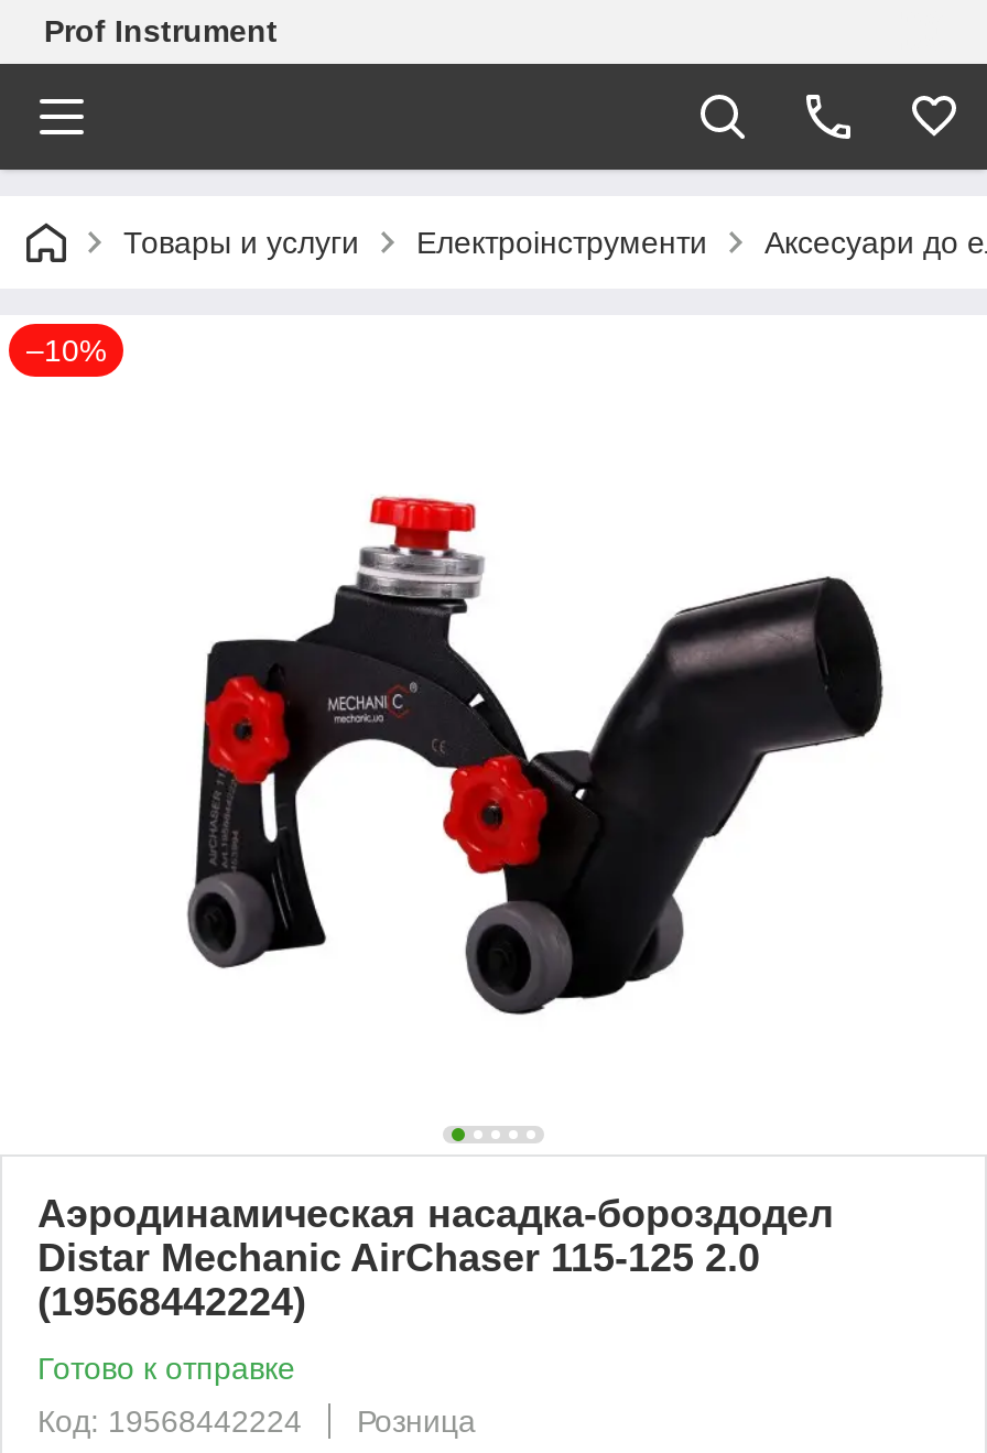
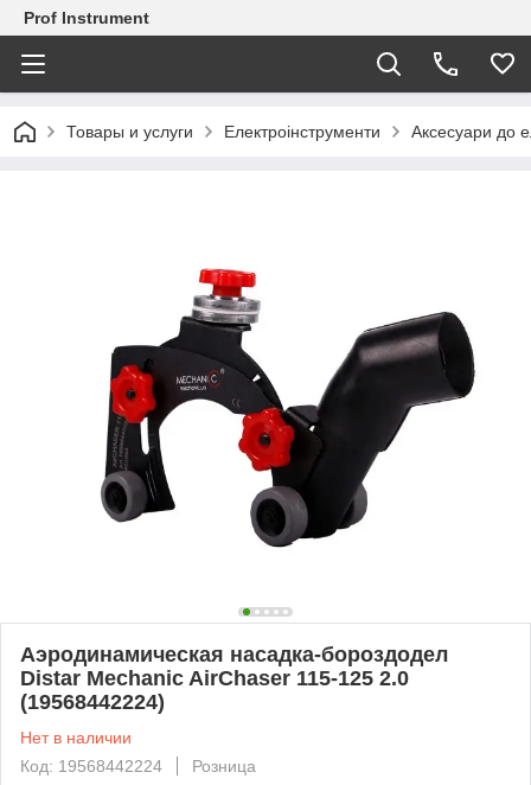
- –10%

- Готово к отправке
+ Нет в наличии
